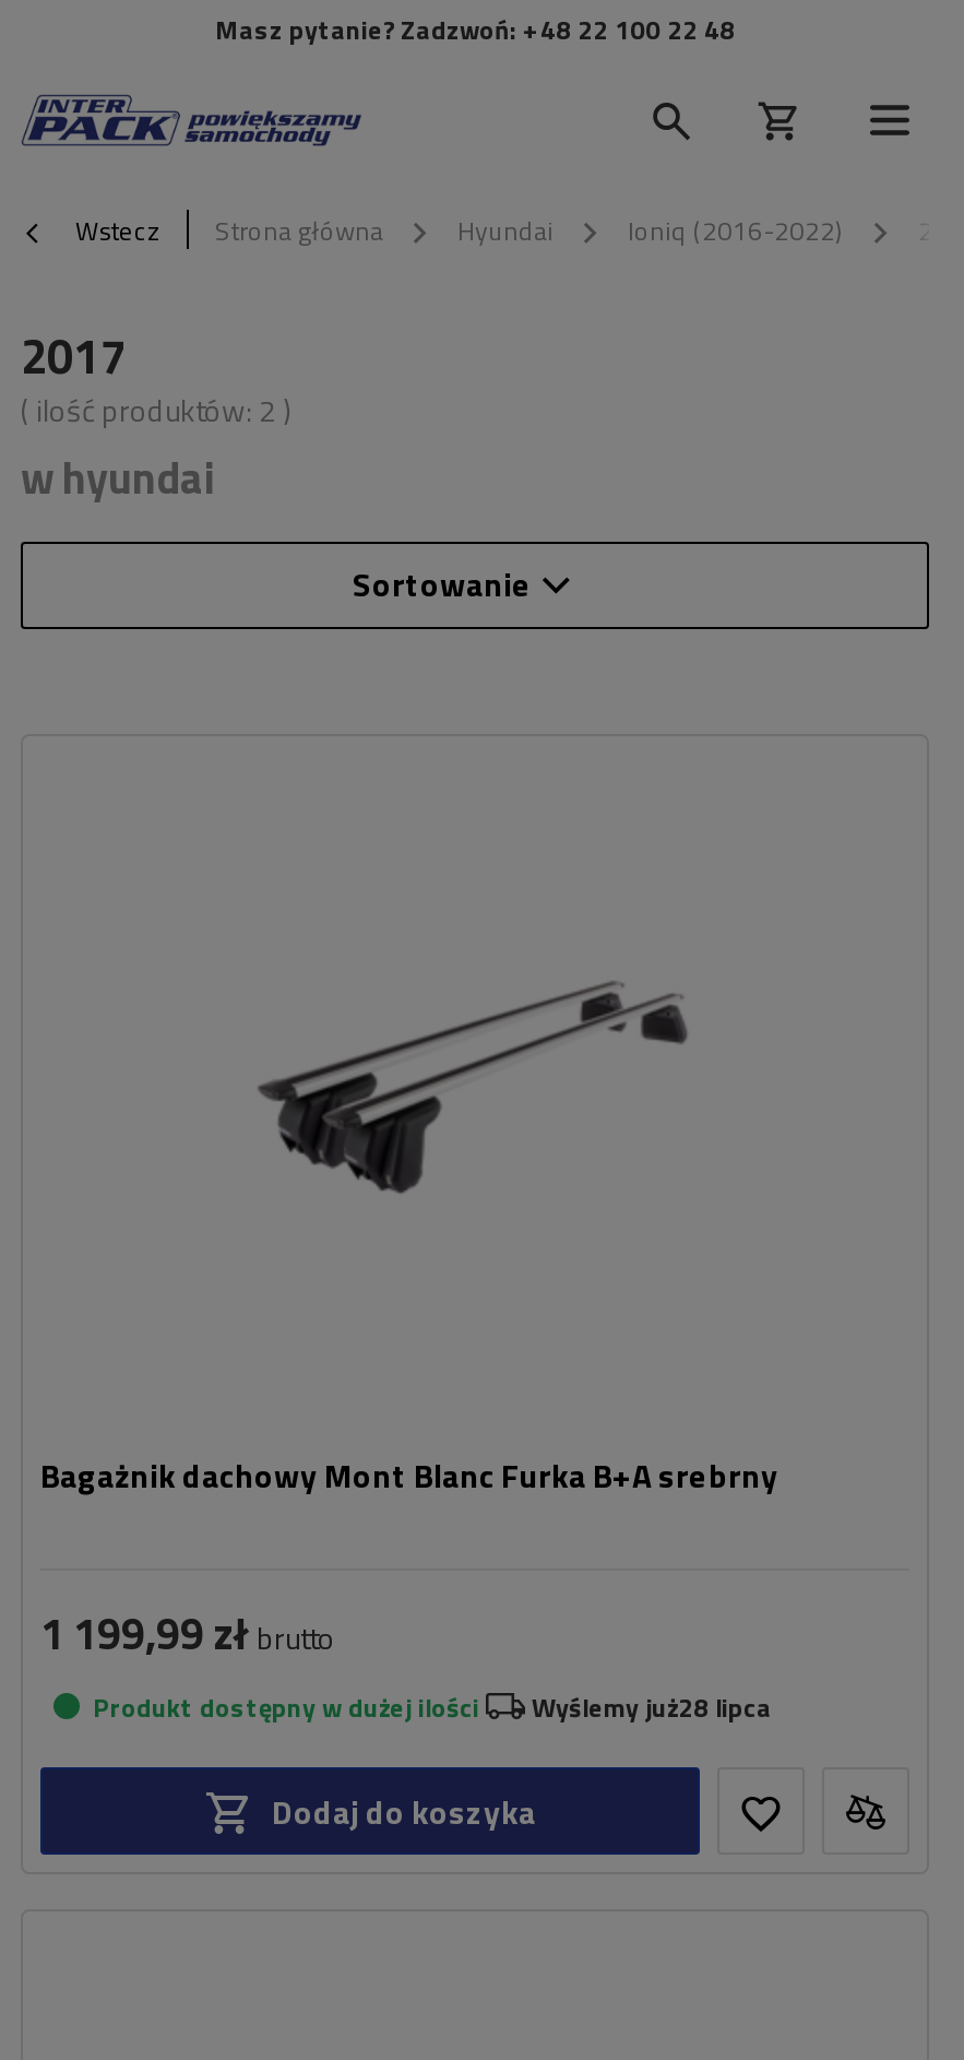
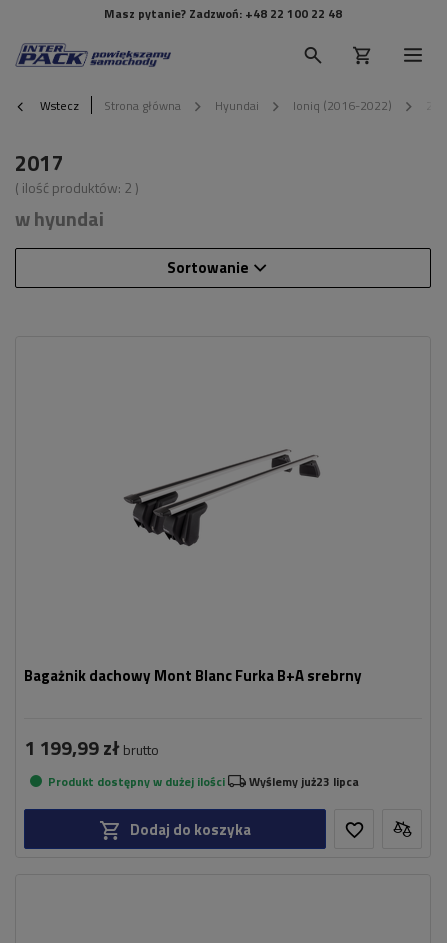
- Wyślemy już28 lipca
+ Wyślemy już23 lipca
